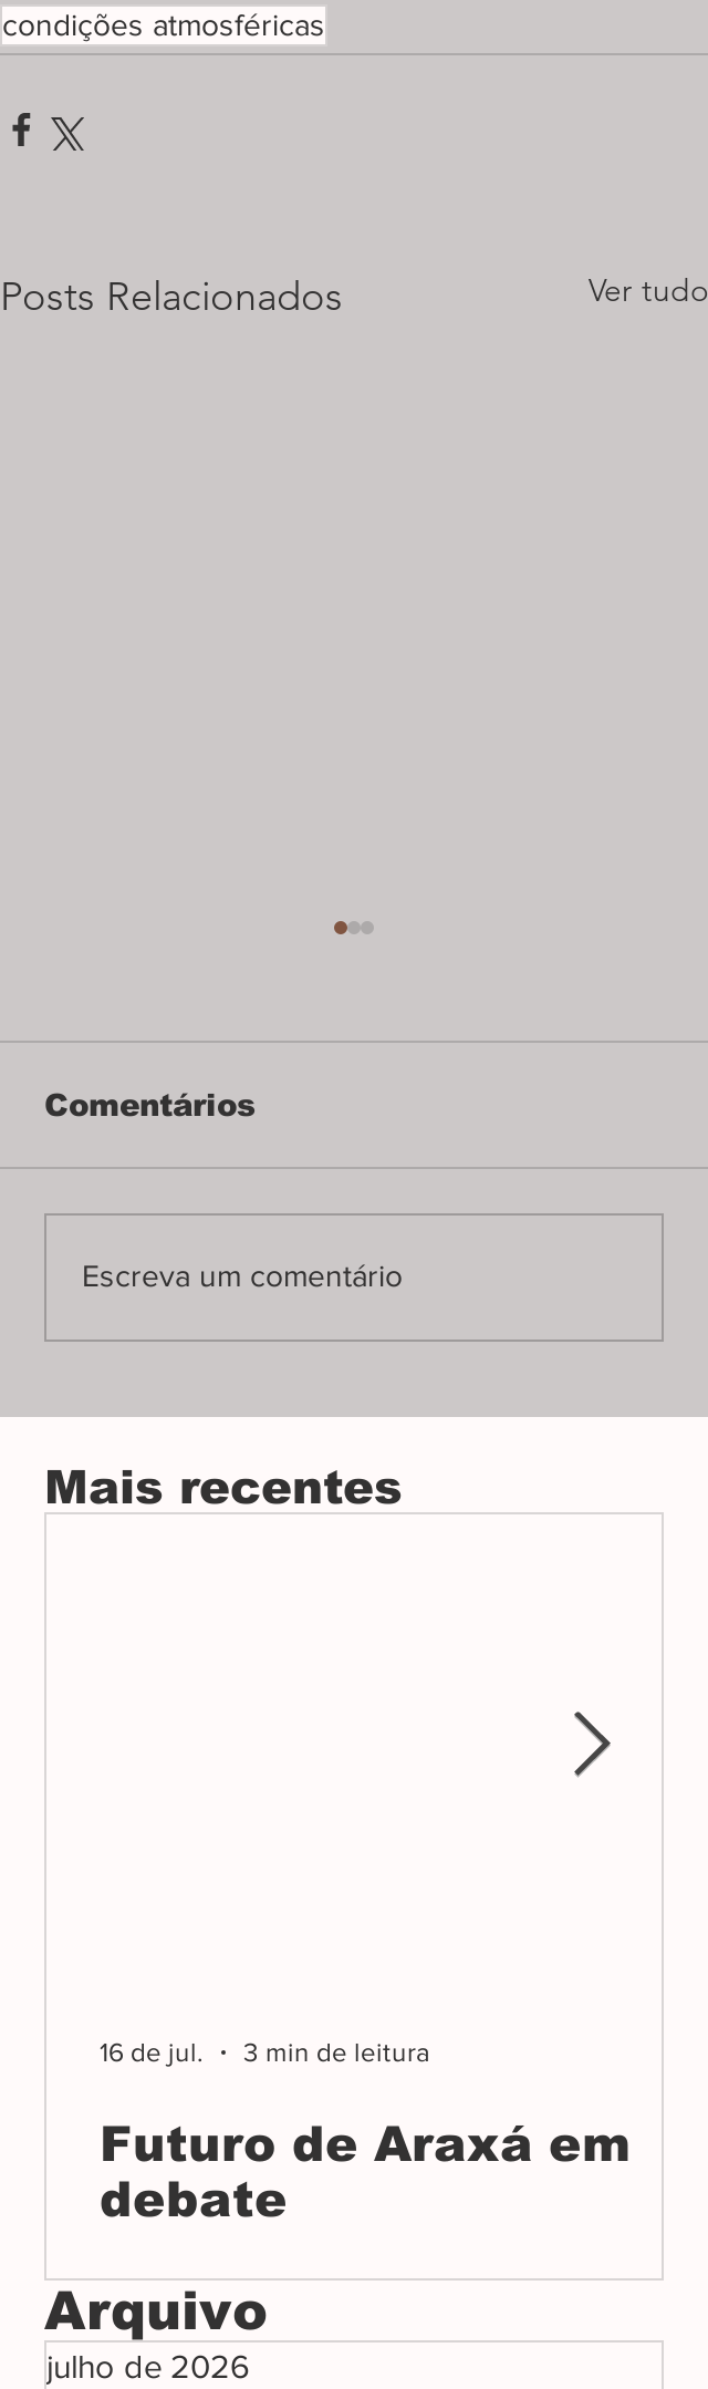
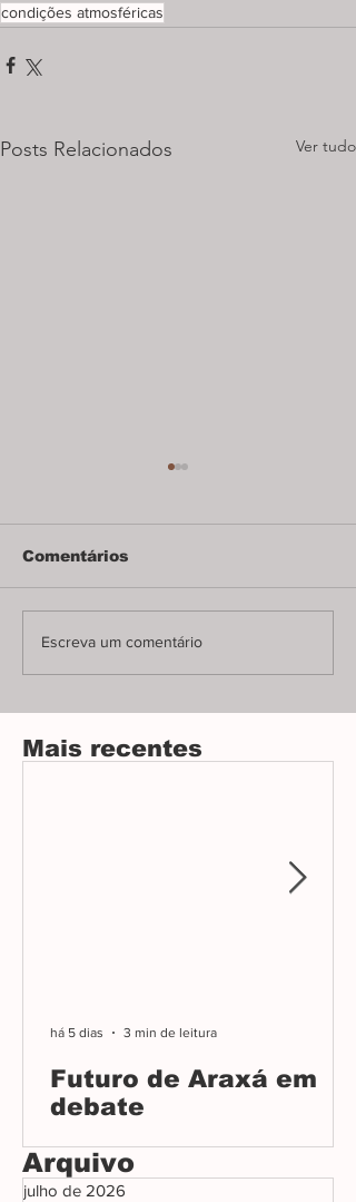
- 16 de jul. 3 min de leitura
+ há 5 dias 3 min de leitura
